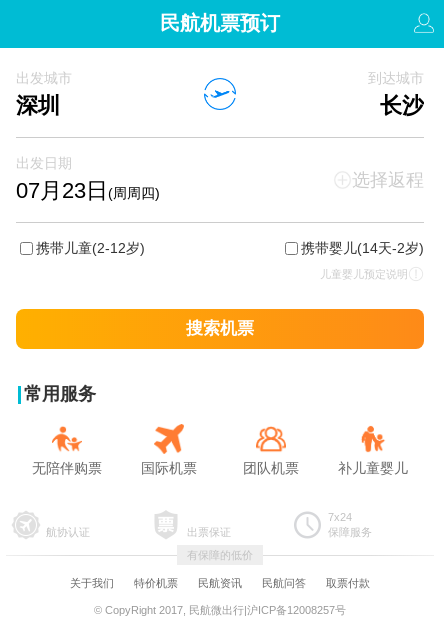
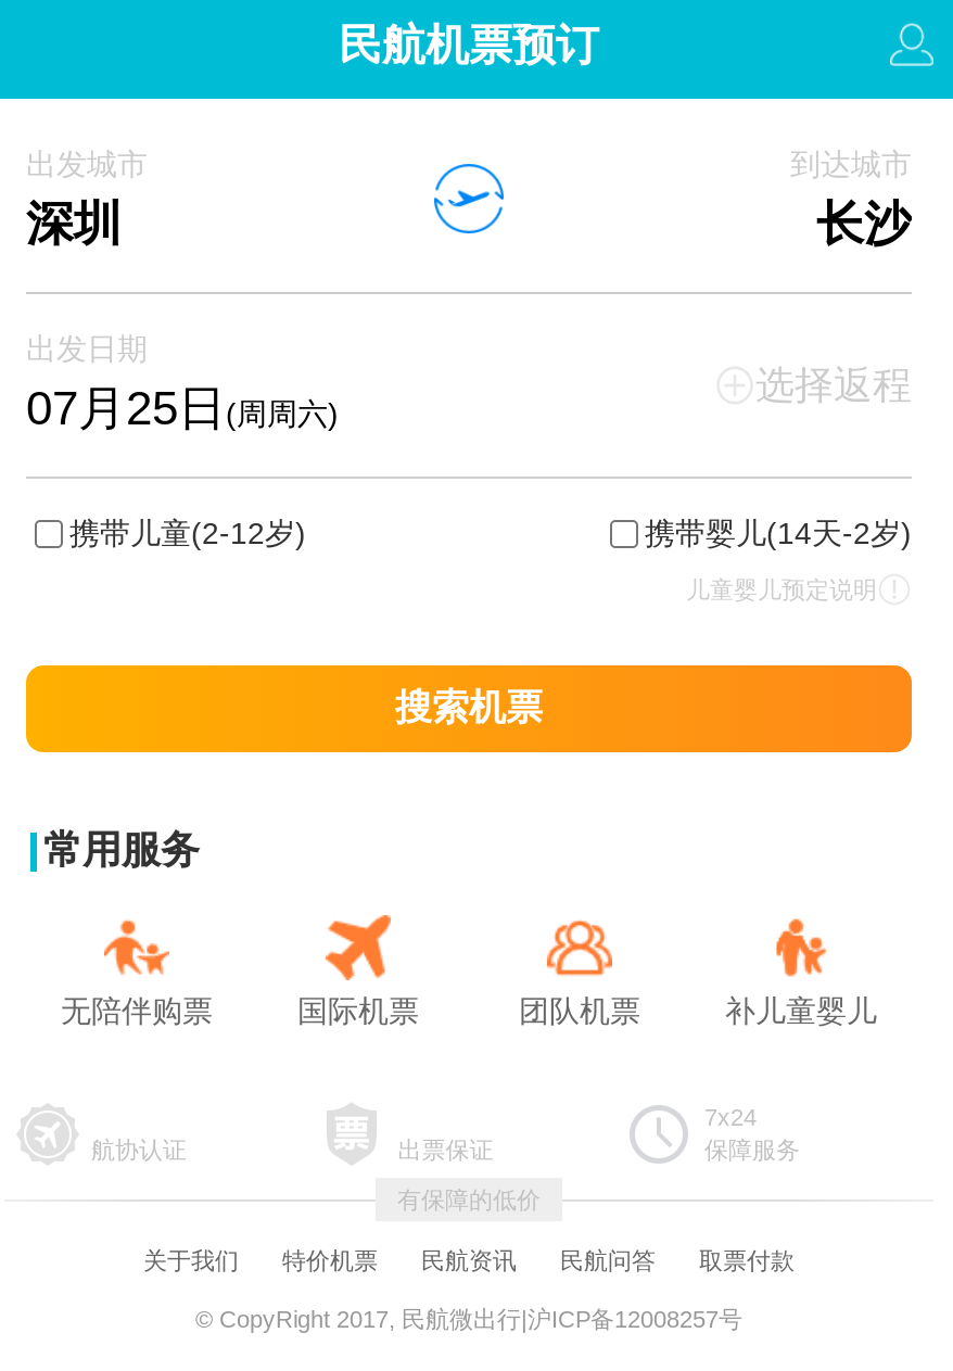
- 07月23日(周周四)
+ 07月25日(周周六)
